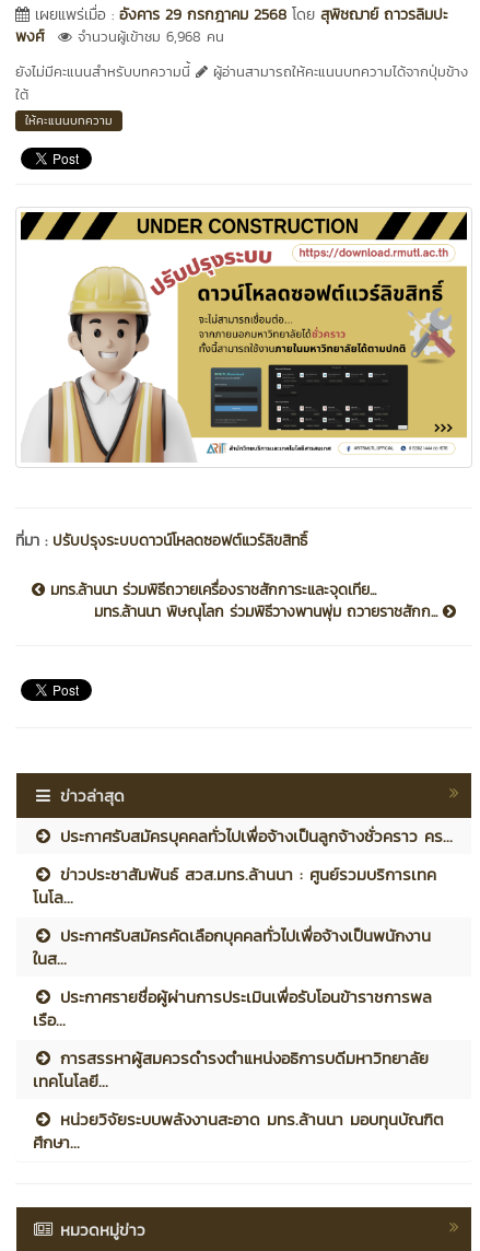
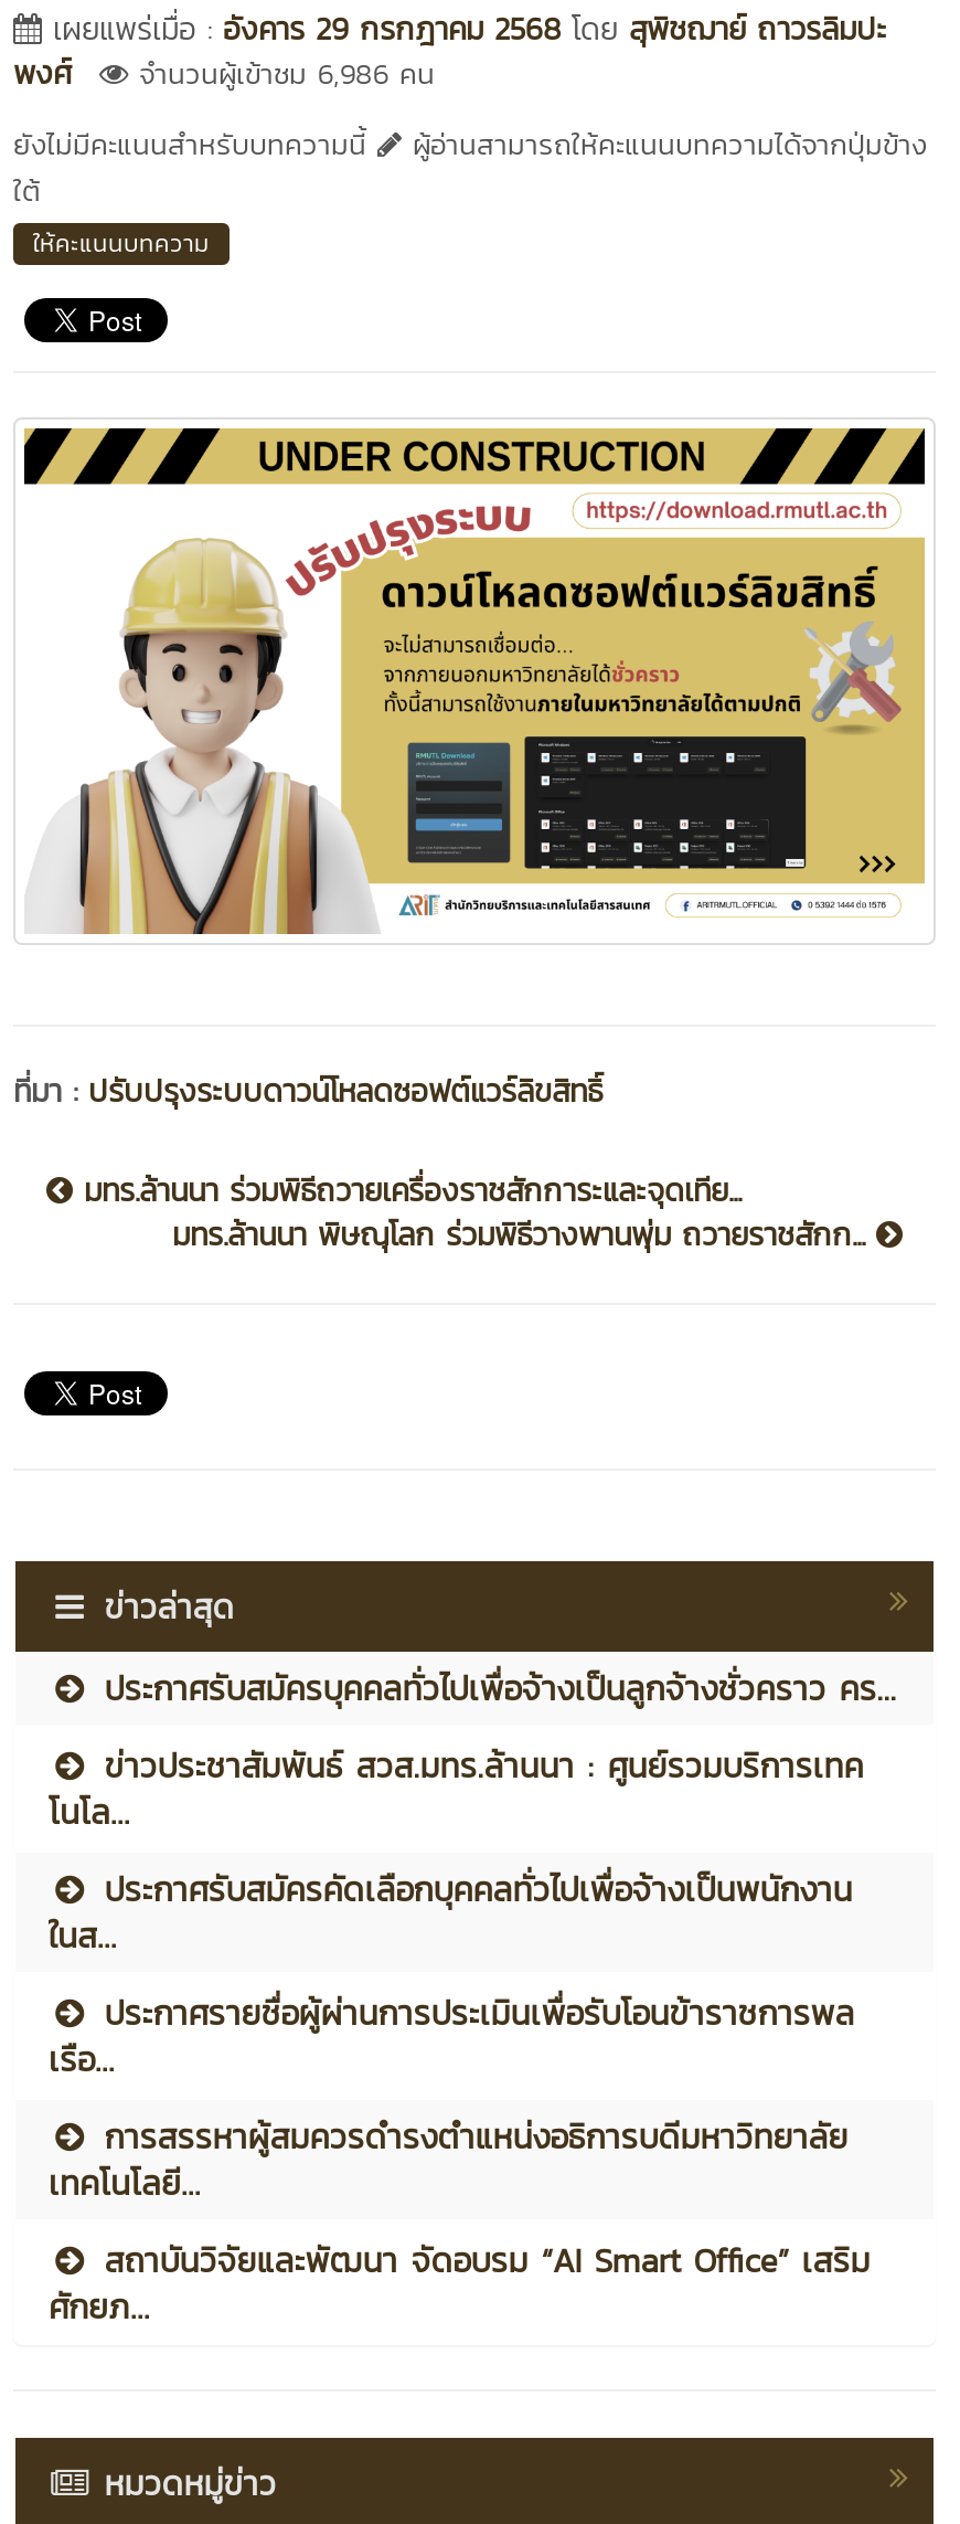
- จำนวนผู้เข้าชม 6,968 คน
+ จำนวนผู้เข้าชม 6,986 คน

- หน่วยวิจัยระบบพลังงานสะอาด มทร.ล้านนา มอบทุนบัณฑิต
- ศึกษา...
+ สถาบันวิจัยและพัฒนา จัดอบรม “AI Smart Office” เสริม
+ ศักยภ...
